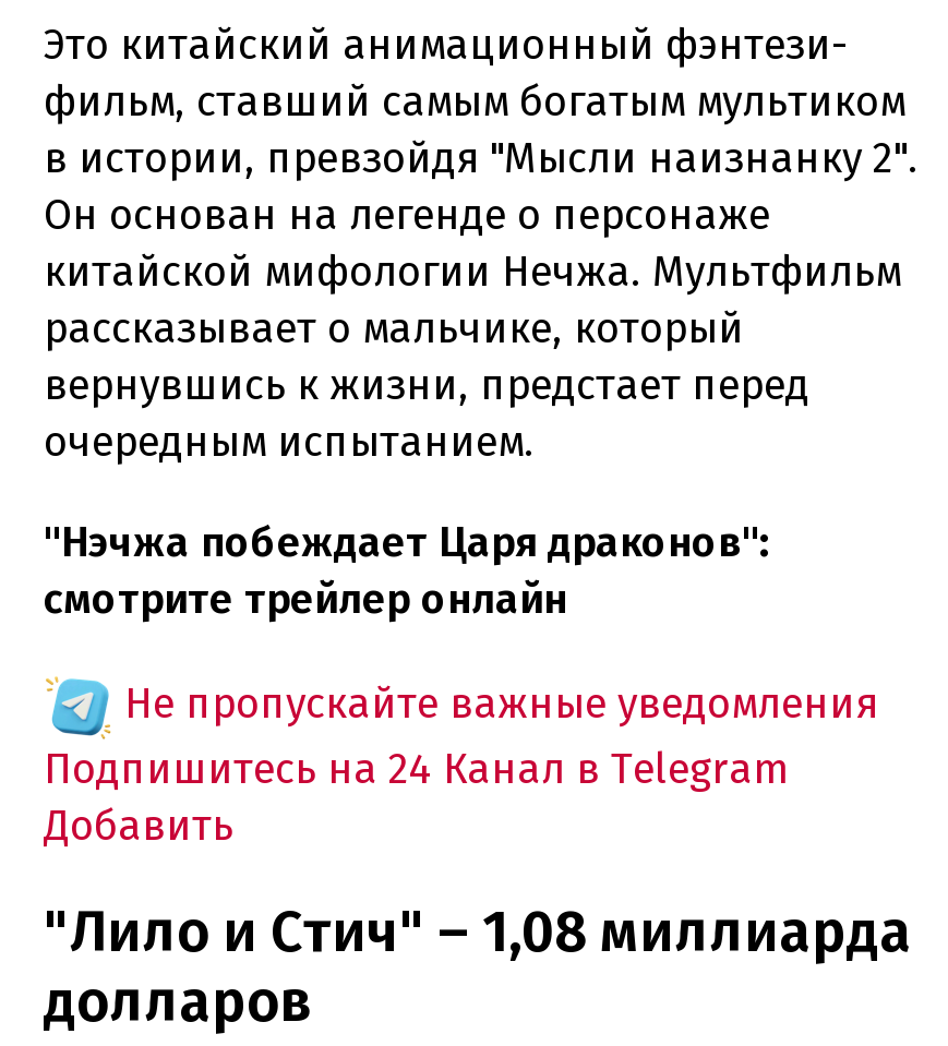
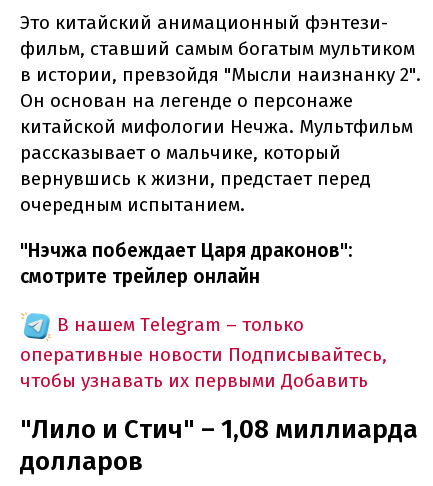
- Не пропускайте важные уведомления
- Подпишитесь на 24 Канал в Telegram
- Добавить
+ В нашем Telegram – только
+ оперативные новости Подписывайтесь,
+ чтобы узнавать их первыми Добавить
